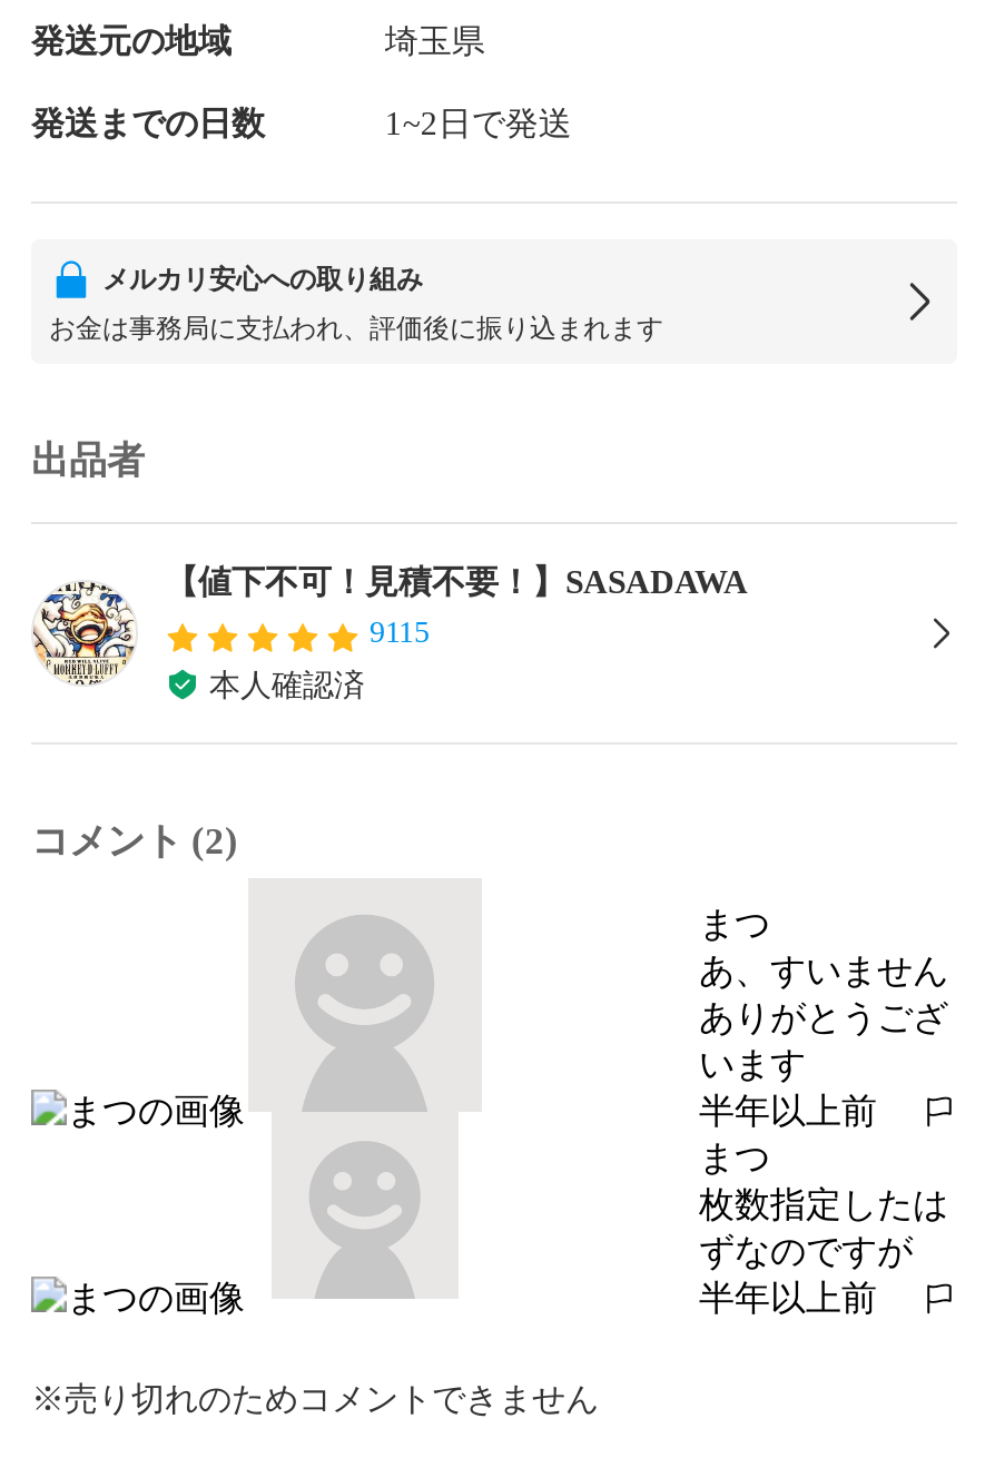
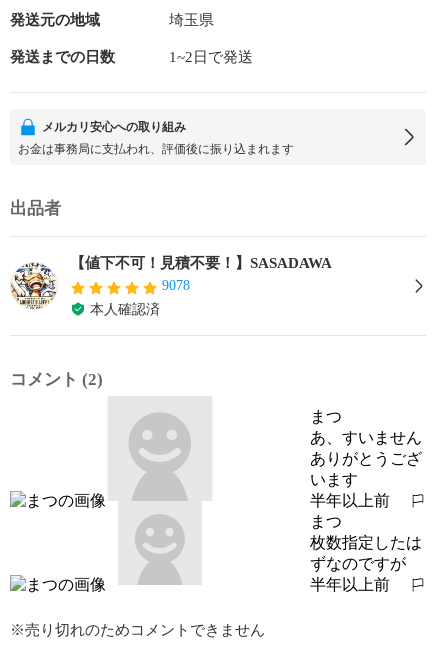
- 9115
+ 9078
